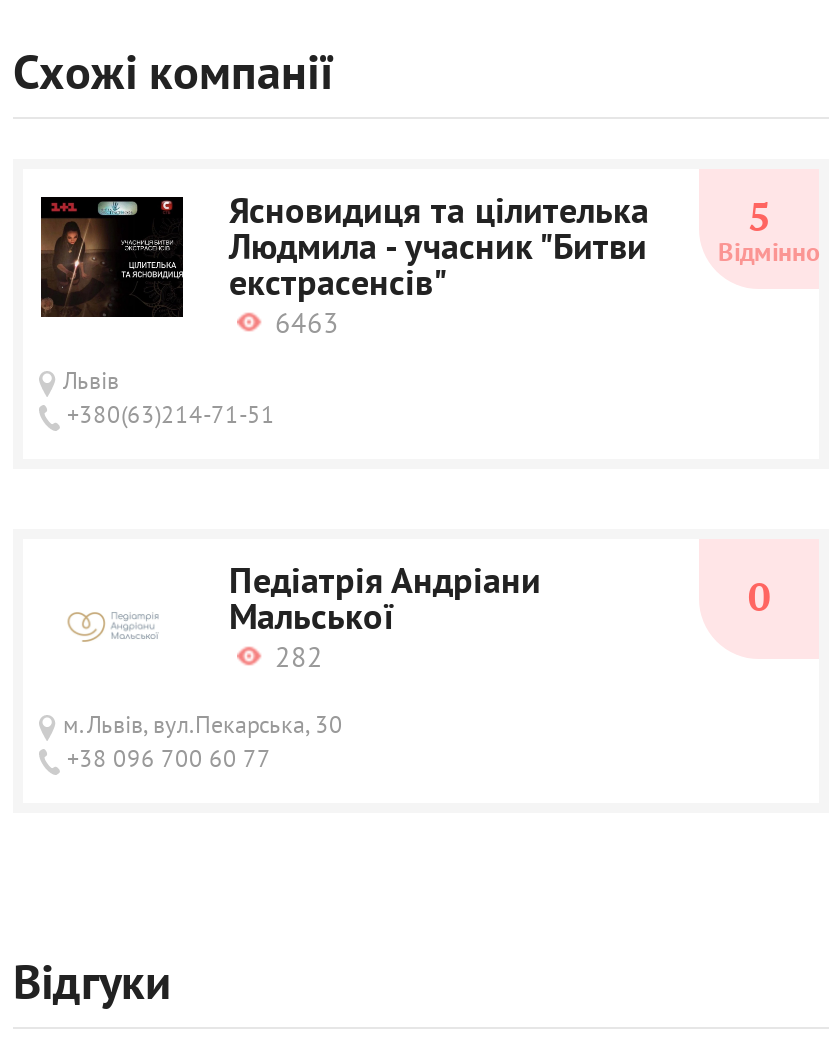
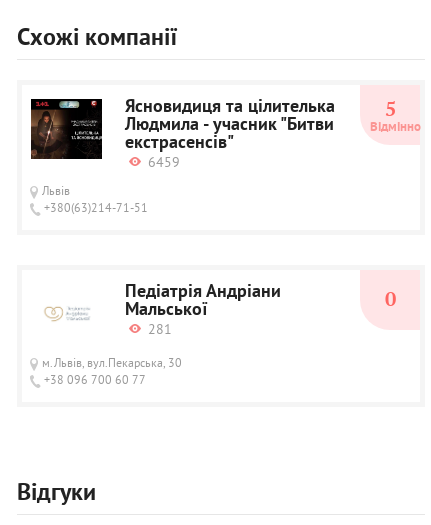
- 6463
+ 6459

- 282
+ 281
